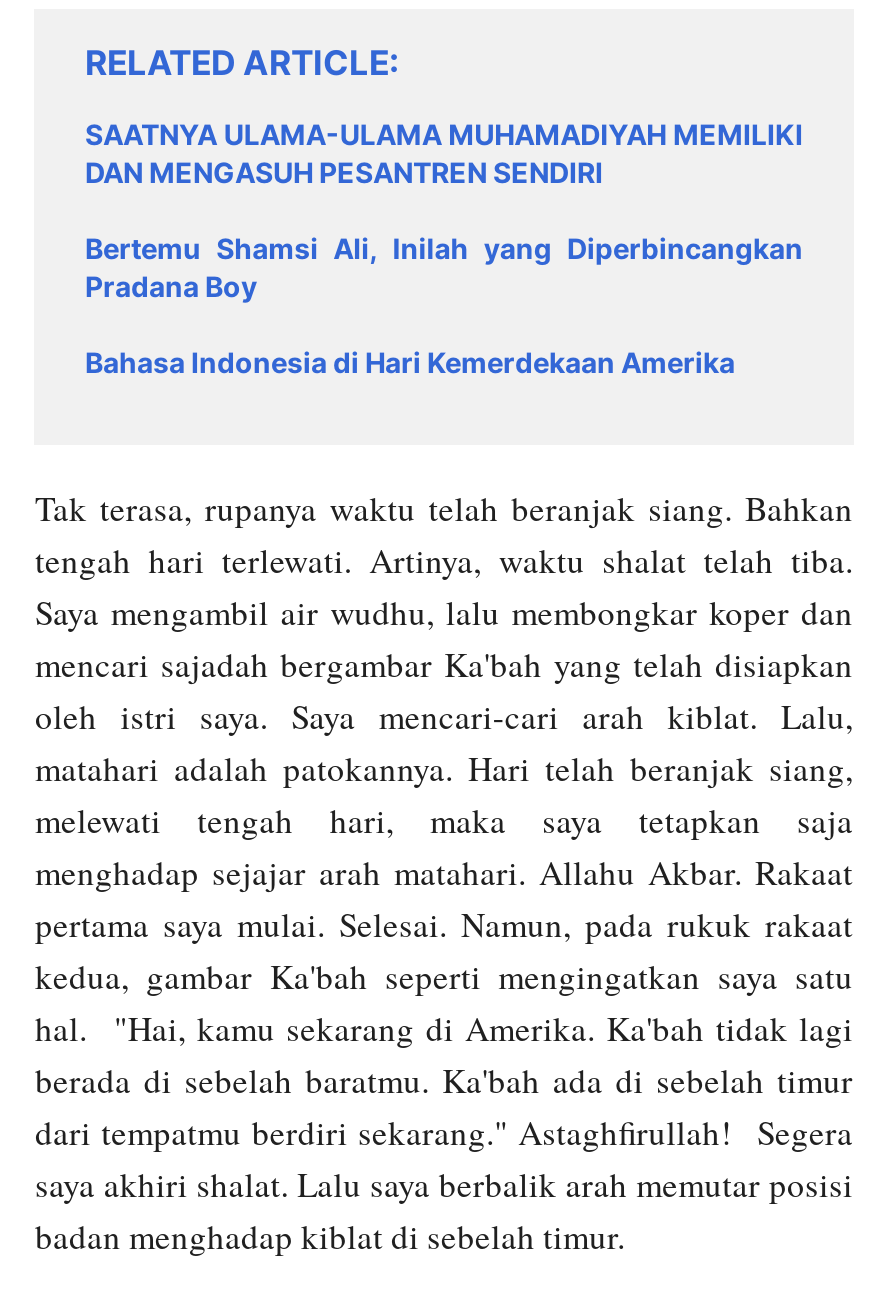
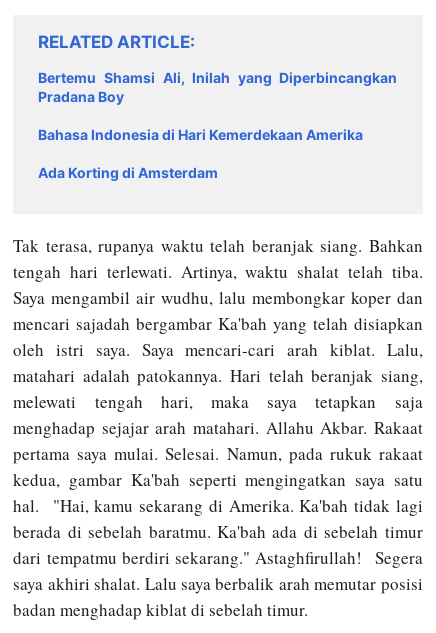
- SAATNYA ULAMA-ULAMA MUHAMADIYAH MEMILIKI
- DAN MENGASUH PESANTREN SENDIRI

moved up: Bertemu Shamsi Ali, Inilah yang Diperbincangkan | Pradana Boy | Bahasa Indonesia di Hari Kemerdekaan Amerika

+ Ada Korting di Amsterdam
